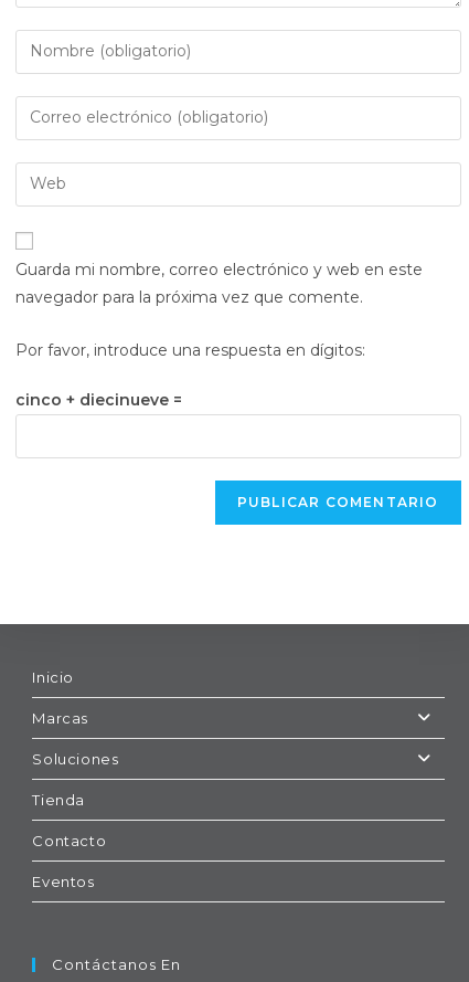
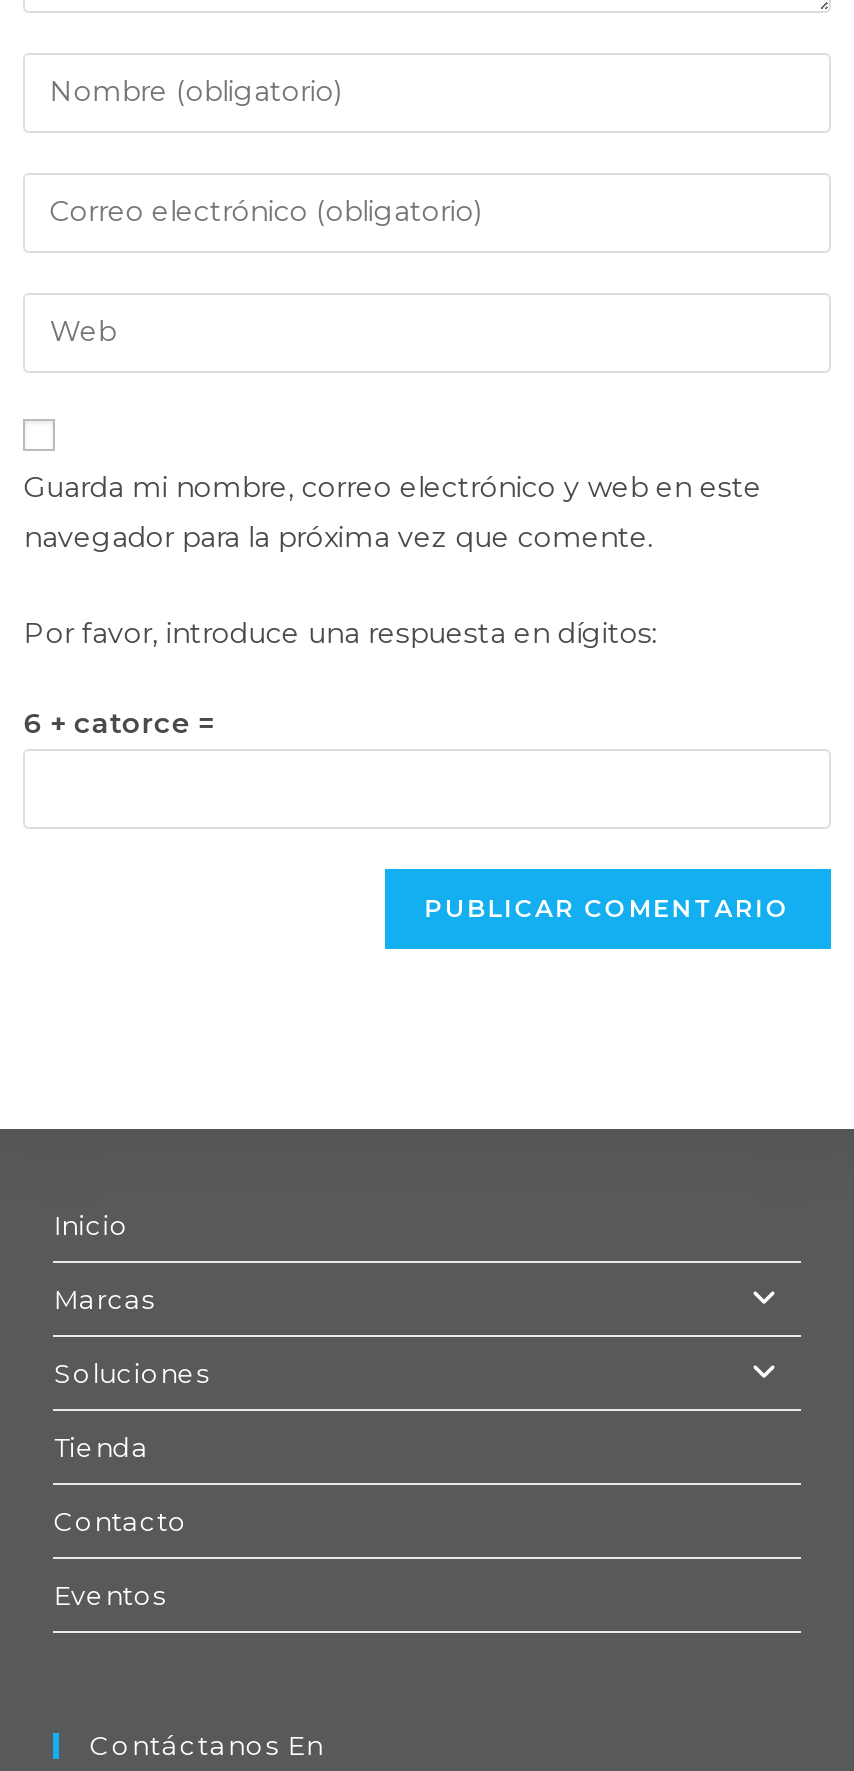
- cinco + diecinueve =
+ 6 + catorce =
